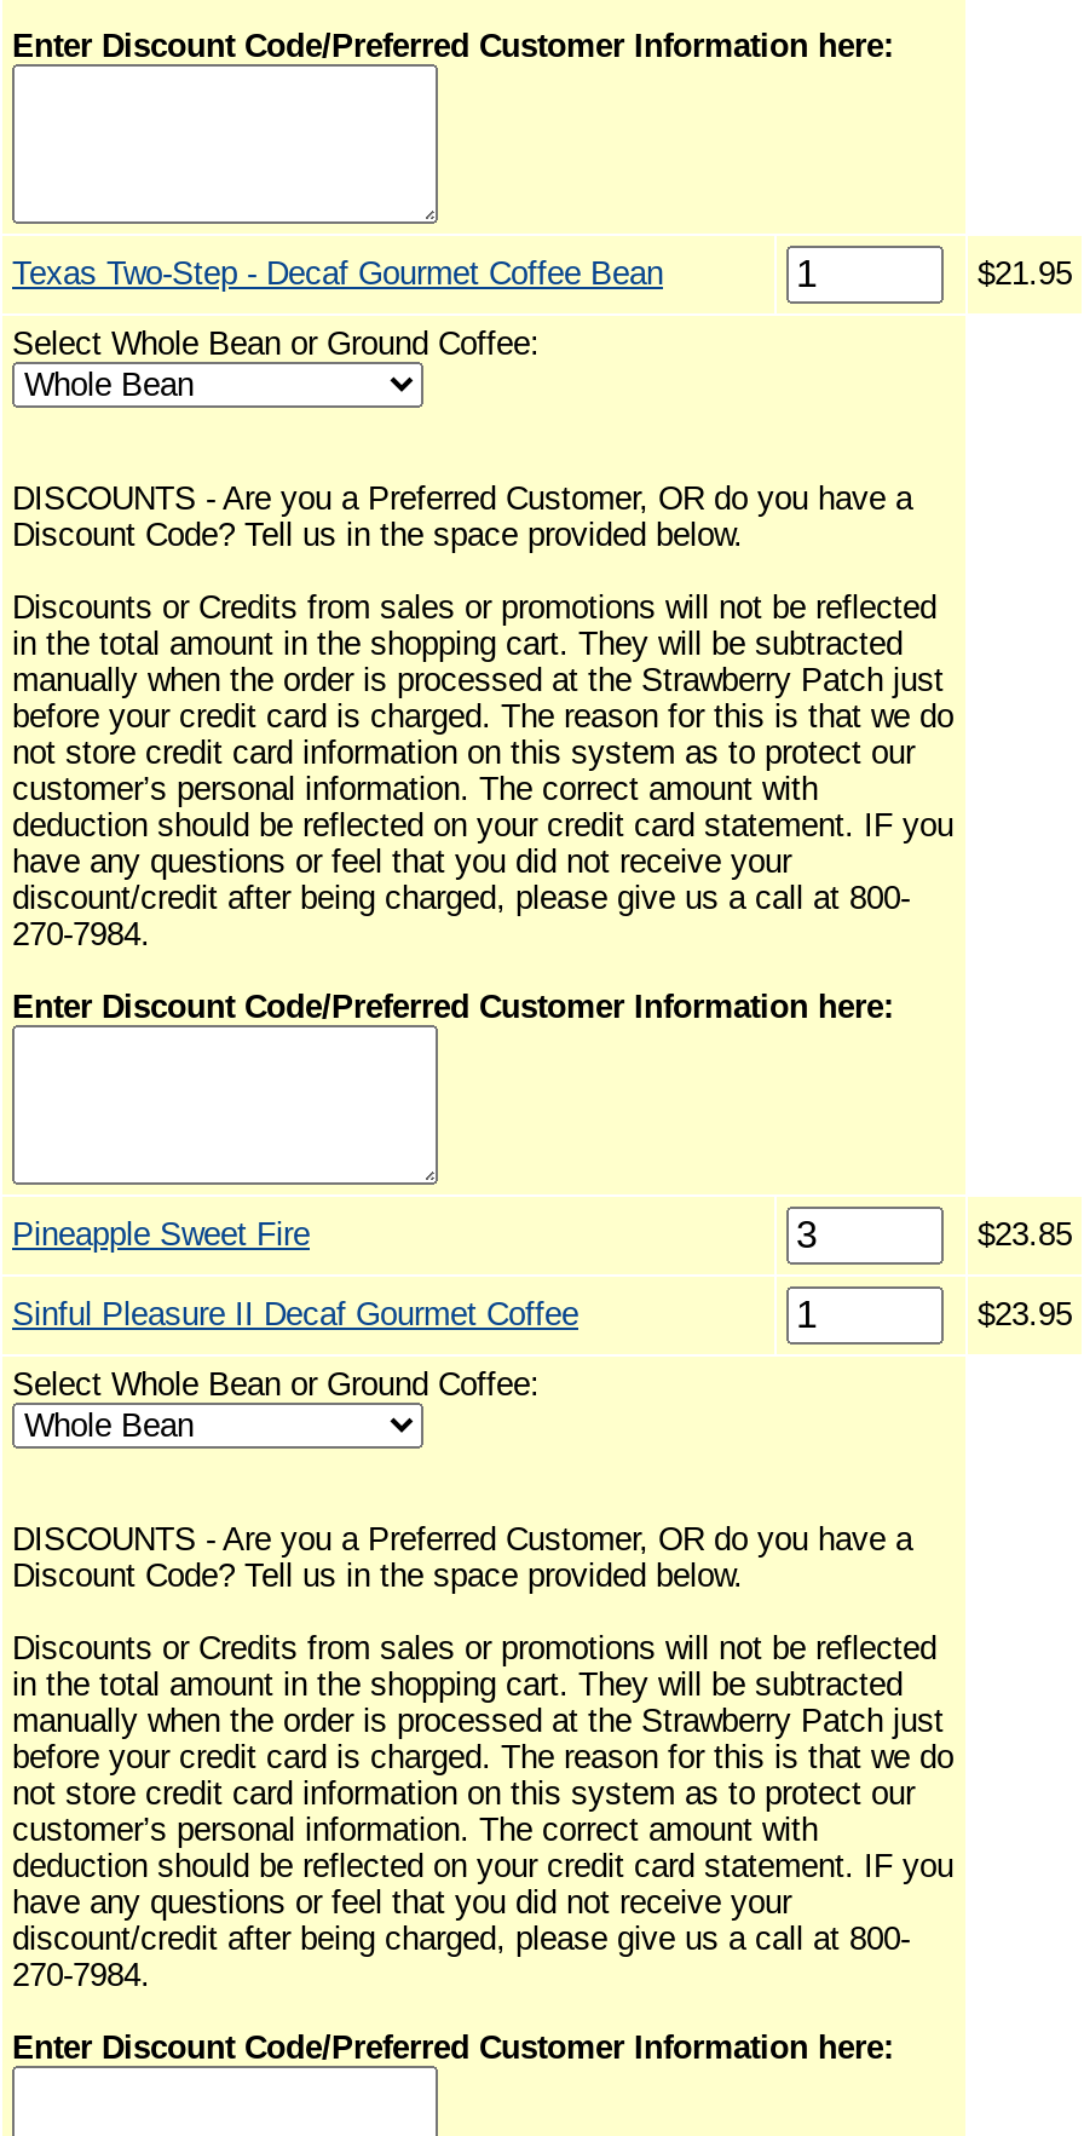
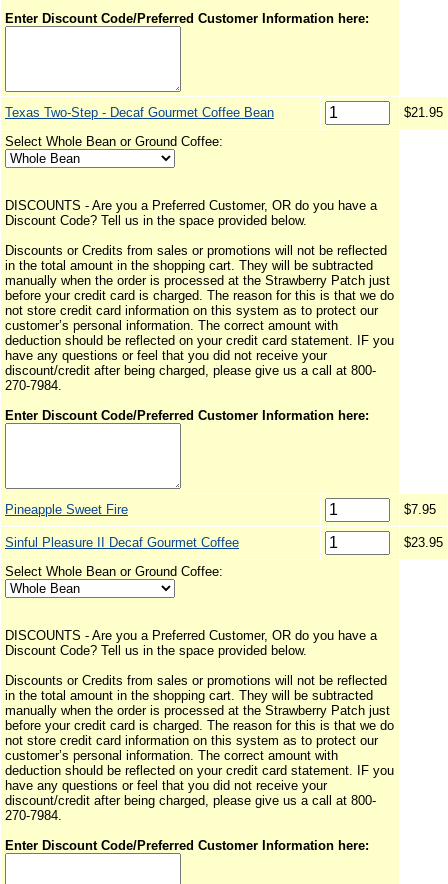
- $23.85
+ $7.95
